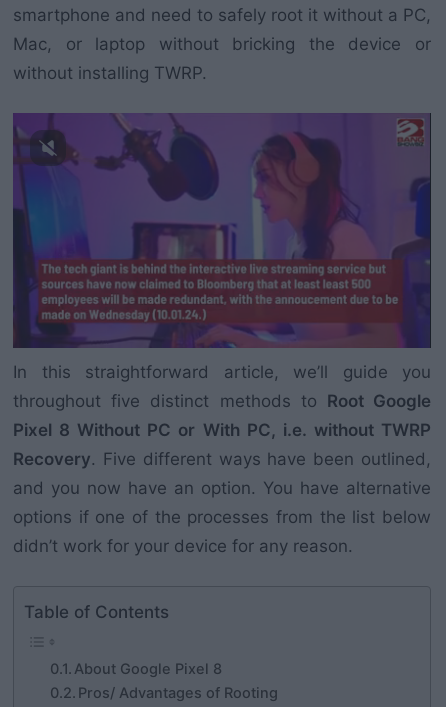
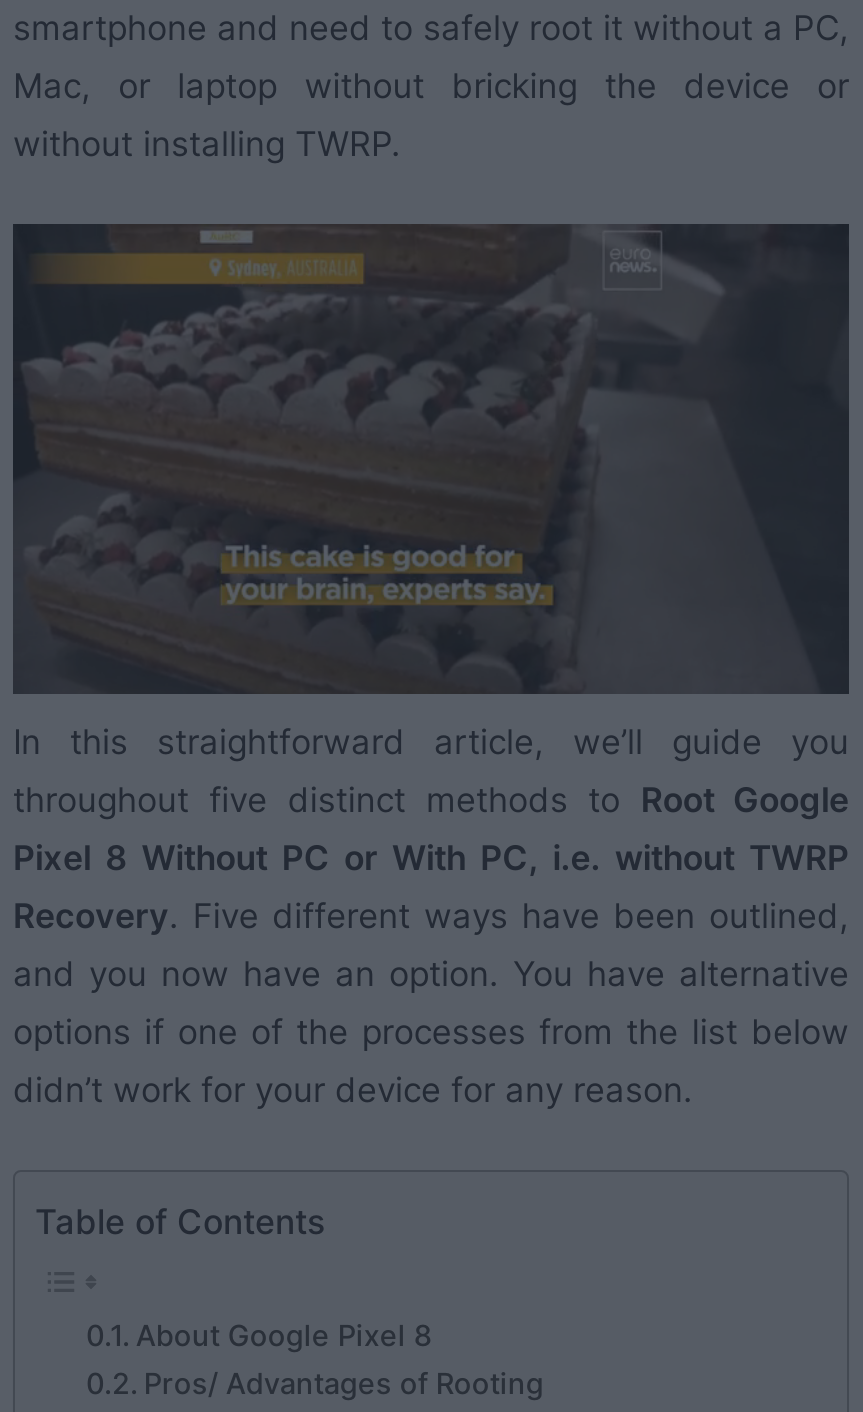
- [image]
+ [image]
